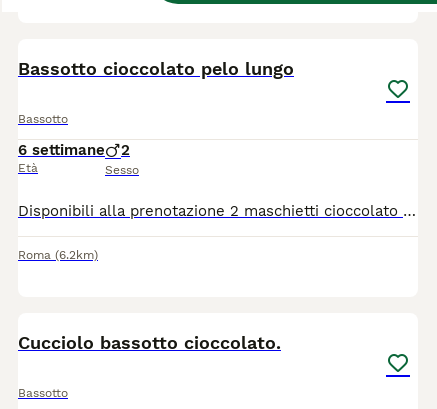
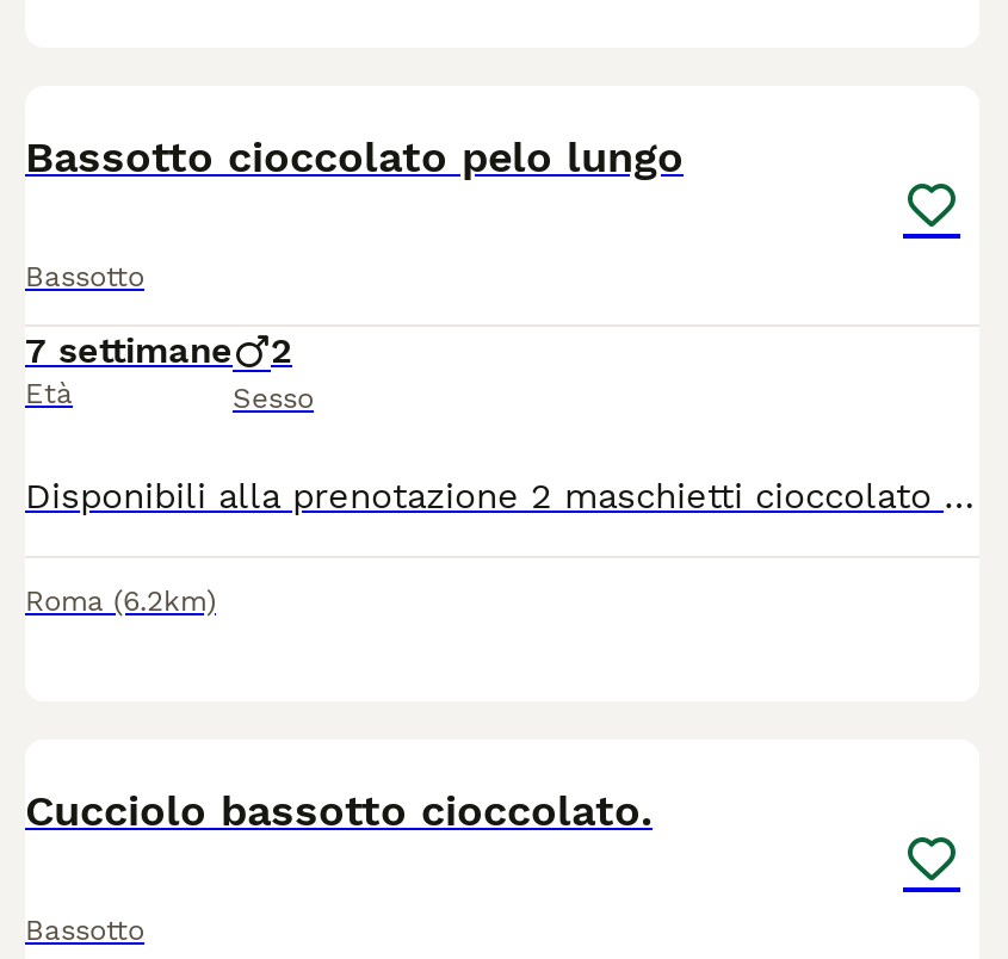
- 6 settimane 2
+ 7 settimane 2
